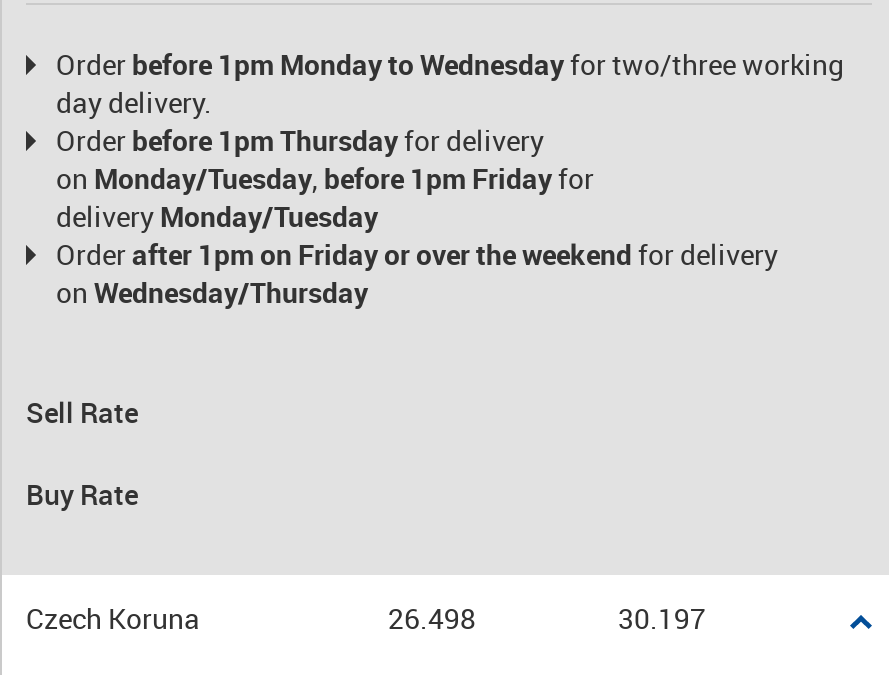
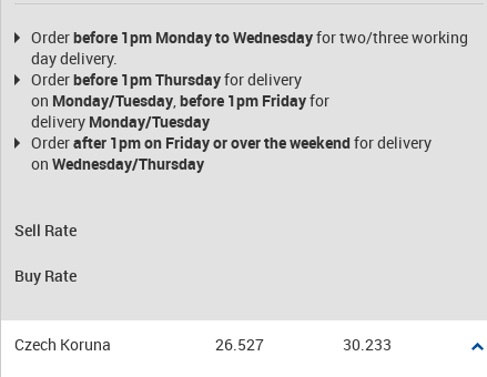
- 26.498
+ 26.527

- 30.197
+ 30.233
